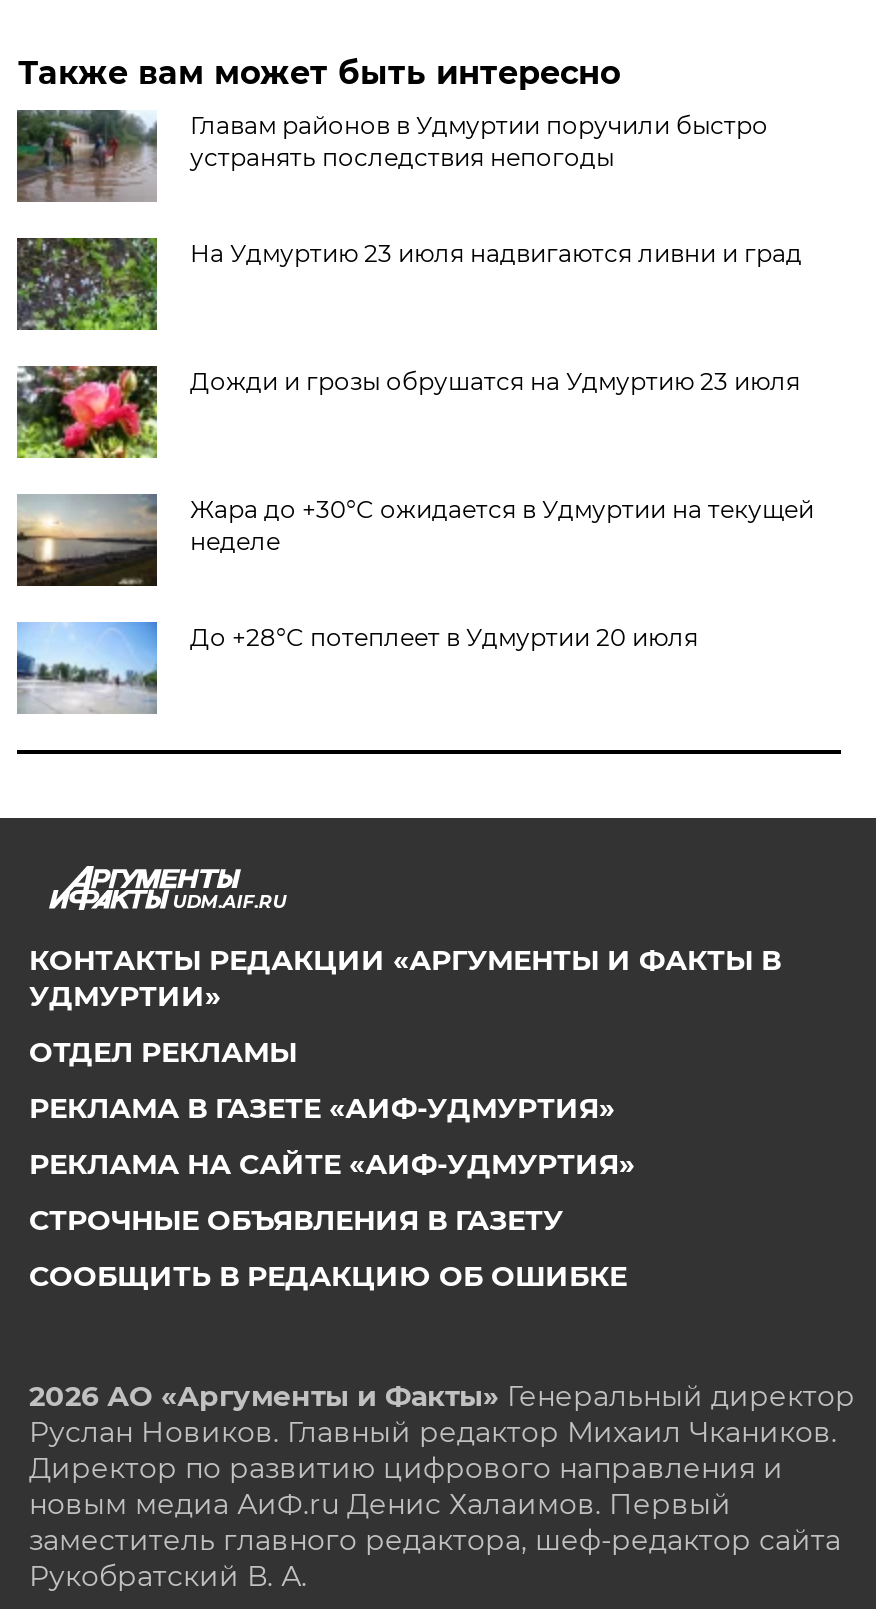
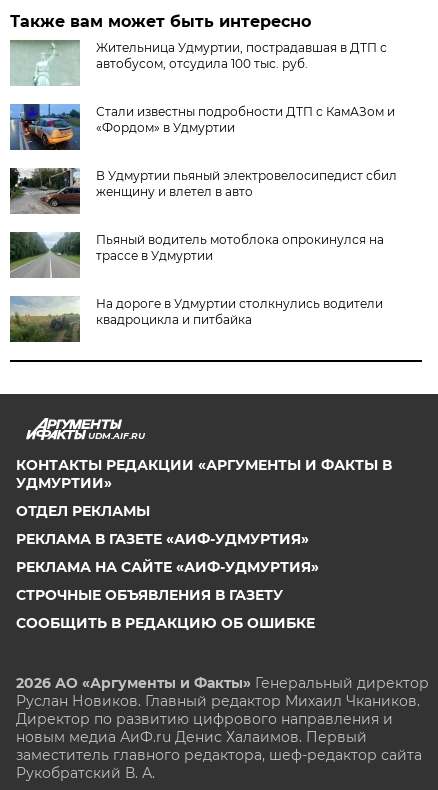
- [image]
- Главам районов в Удмуртии поручили быстро
- устранять последствия непогоды
+ [image]
+ Жительница Удмуртии, пострадавшая в ДТП с
+ автобусом, отсудила 100 тыс. руб.

- [image]
- На Удмуртию 23 июля надвигаются ливни и град
+ [image]
+ Стали известны подробности ДТП с КамАЗом и
+ «Фордом» в Удмуртии

- [image]
- Дожди и грозы обрушатся на Удмуртию 23 июля
+ [image]
+ В Удмуртии пьяный электровелосипедист сбил
+ женщину и влетел в авто

- [image]
- Жара до +30°С ожидается в Удмуртии на текущей
- неделе
+ [image]
+ Пьяный водитель мотоблока опрокинулся на
+ трассе в Удмуртии

- [image]
- До +28°С потеплеет в Удмуртии 20 июля
+ [image]
+ На дороге в Удмуртии столкнулись водители
+ квадроцикла и питбайка
